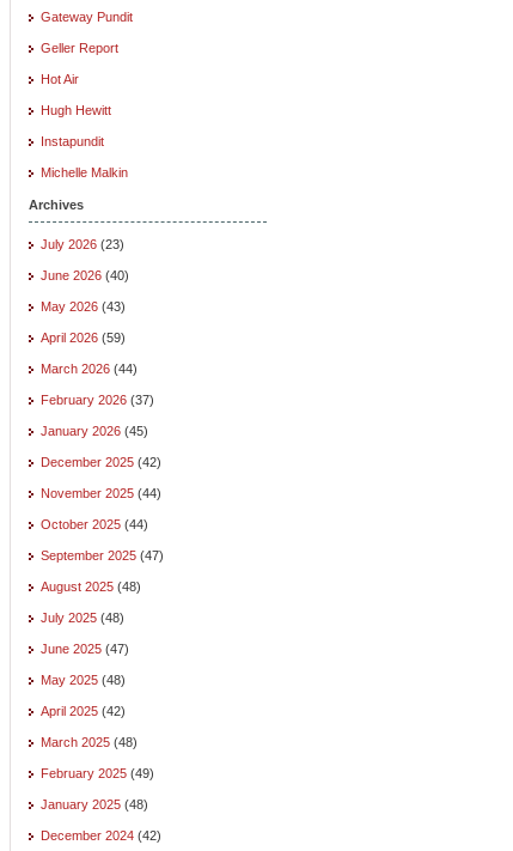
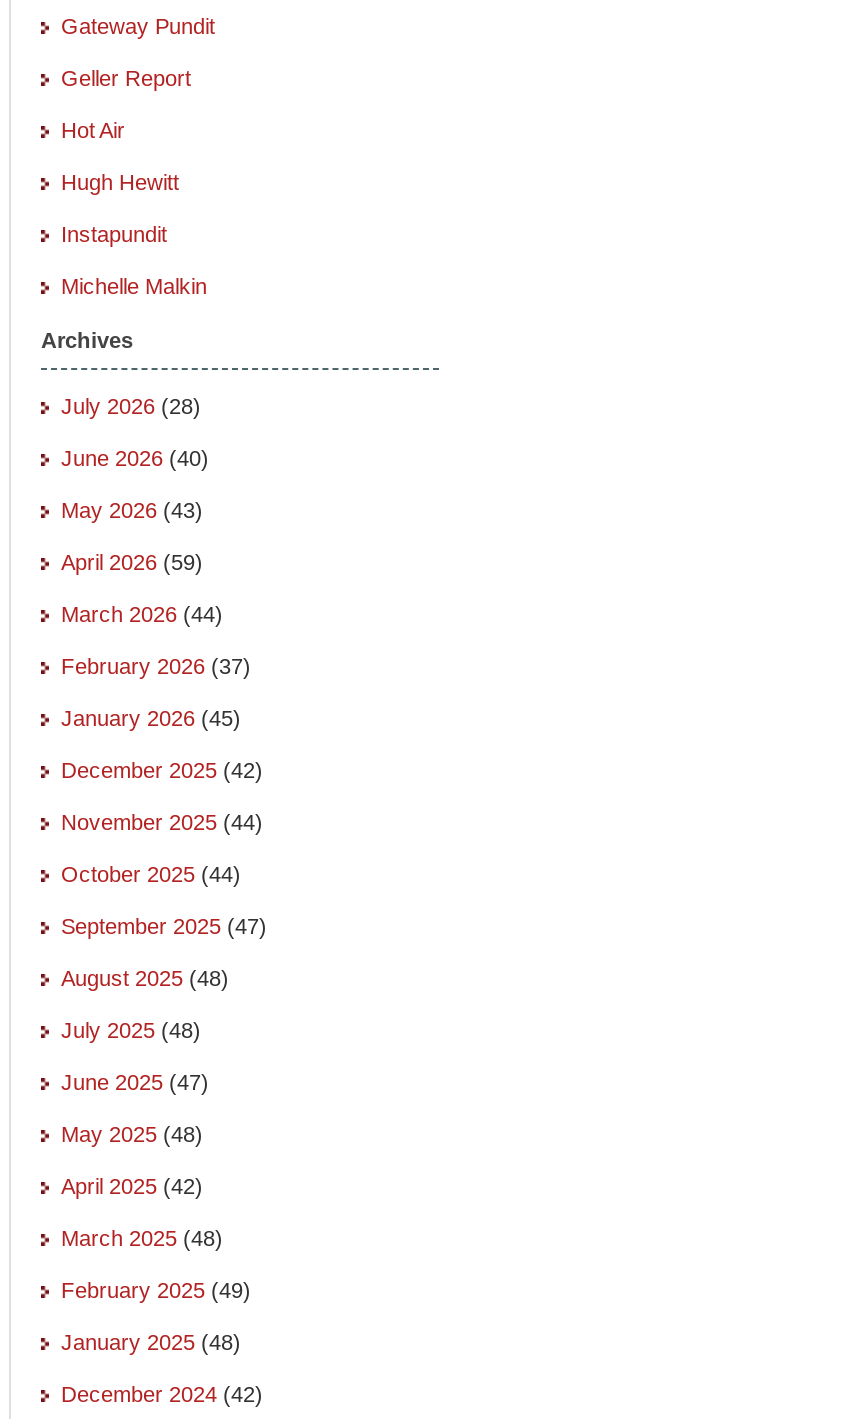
- July 2026 (23)
+ July 2026 (28)
